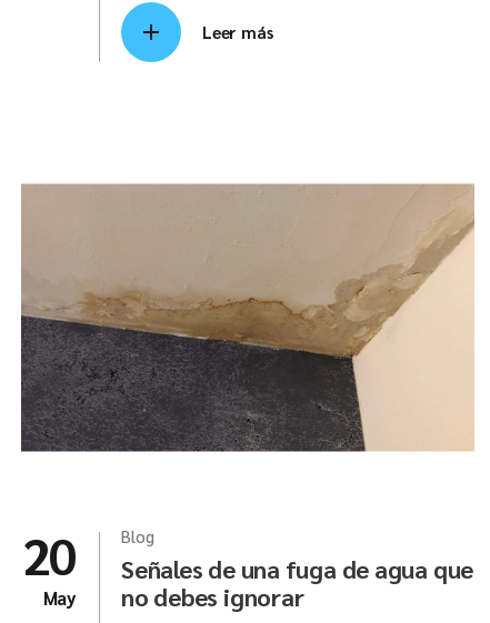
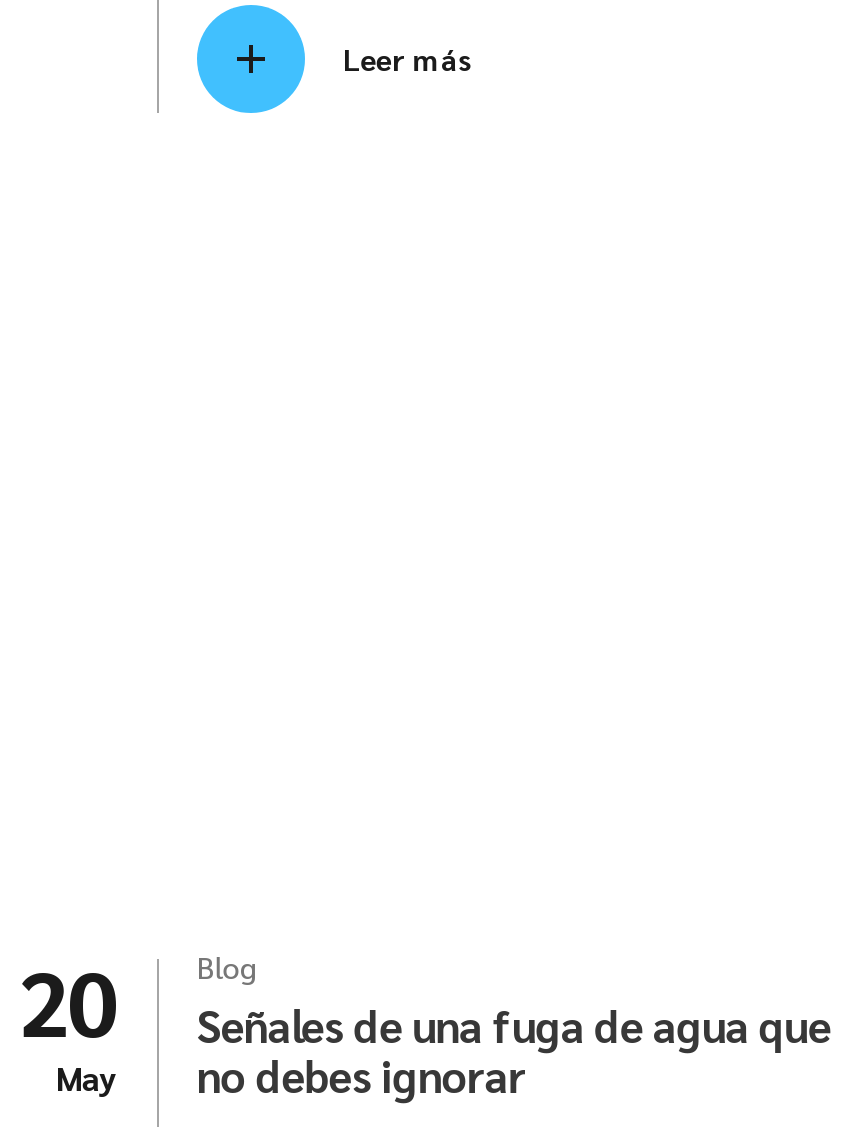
- [image]
